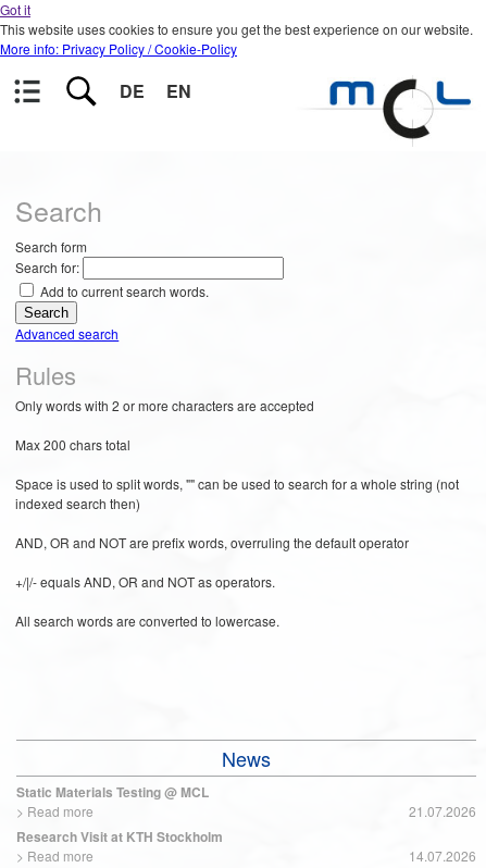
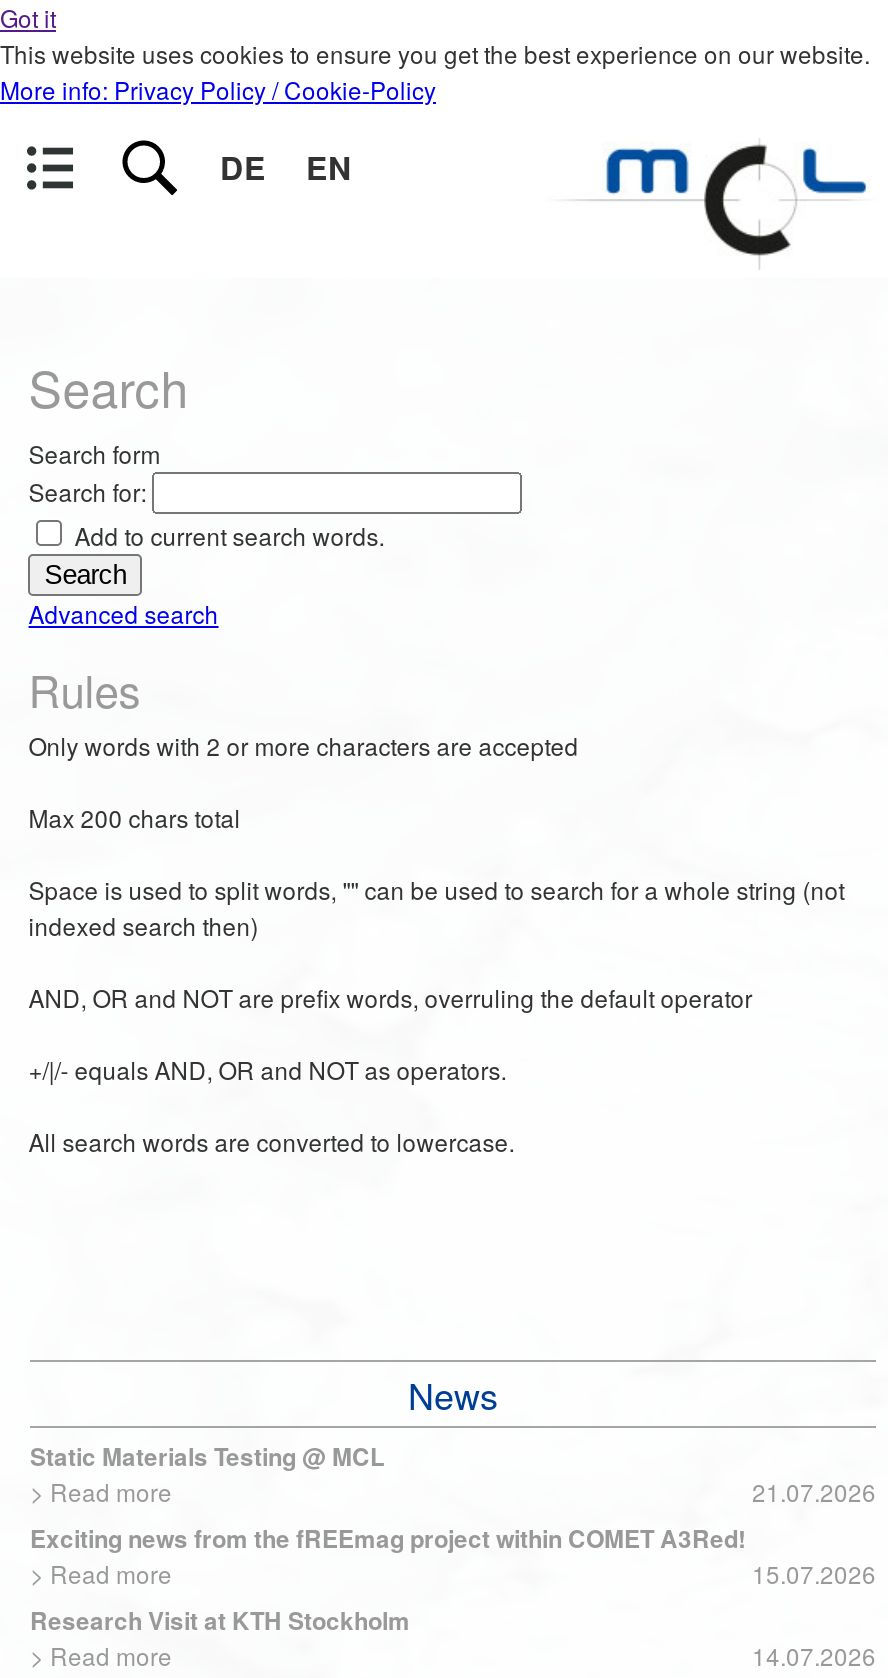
+ Exciting news from the fREEmag project within COMET A3Red!
+ > Read more
+ 15.07.2026
